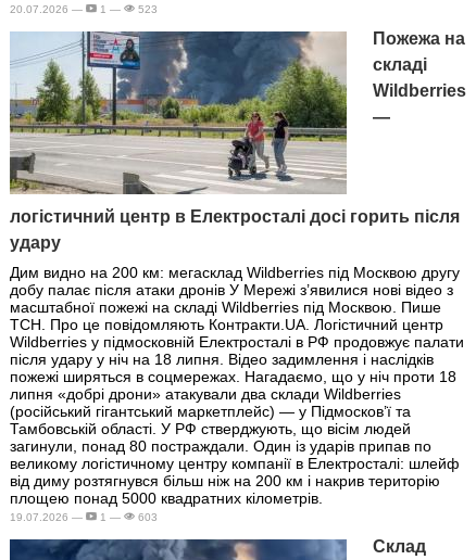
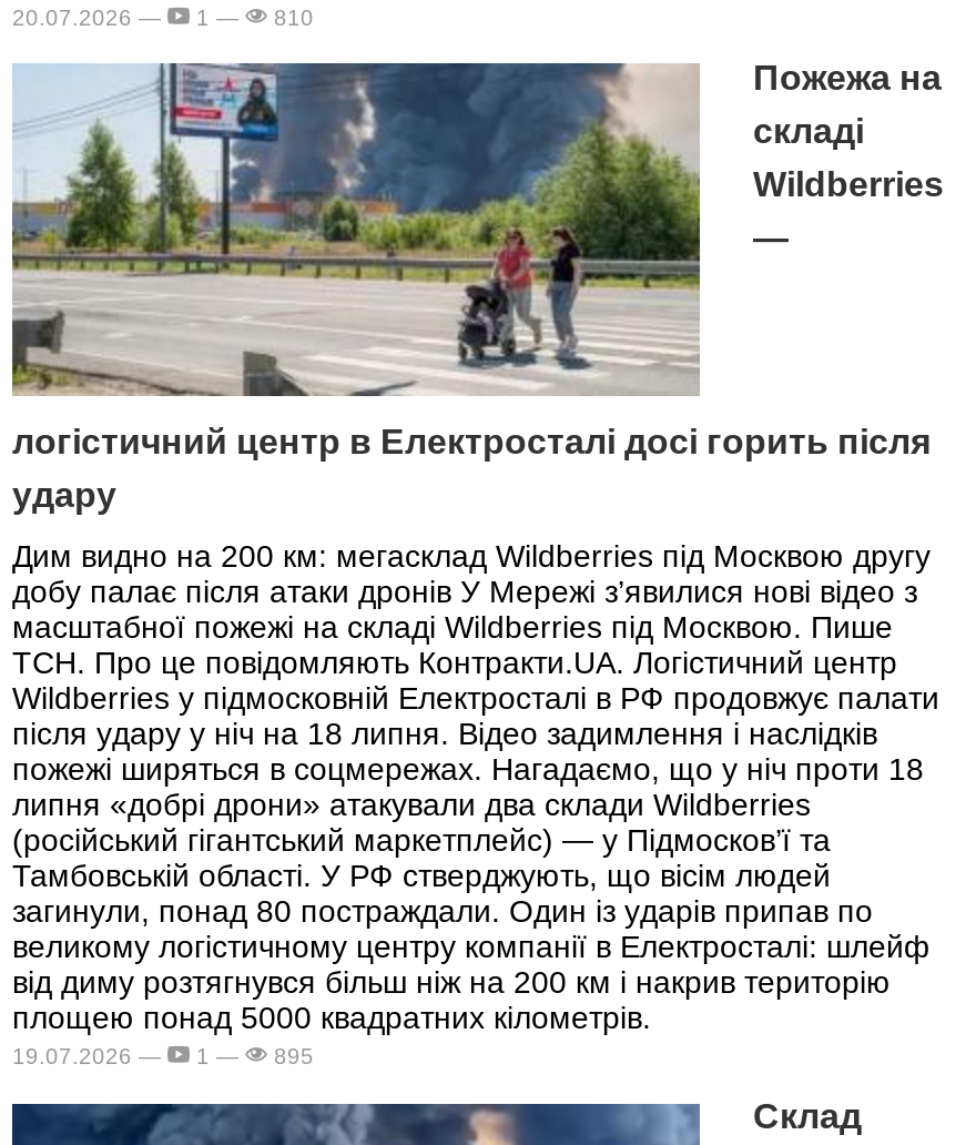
- 20.07.2026 — 1 — 523
+ 20.07.2026 — 1 — 810

- 19.07.2026 — 1 — 603
+ 19.07.2026 — 1 — 895
